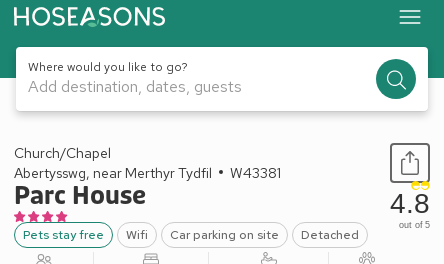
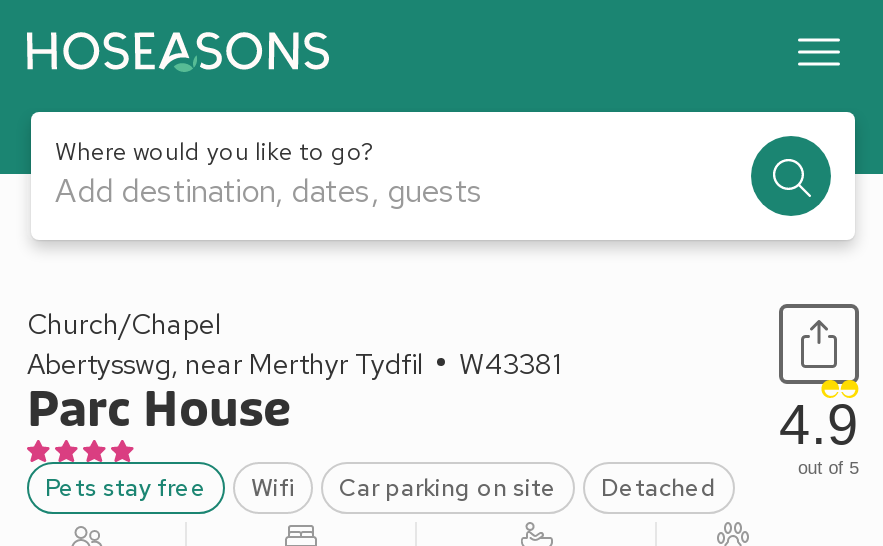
- 4.8
+ 4.9
